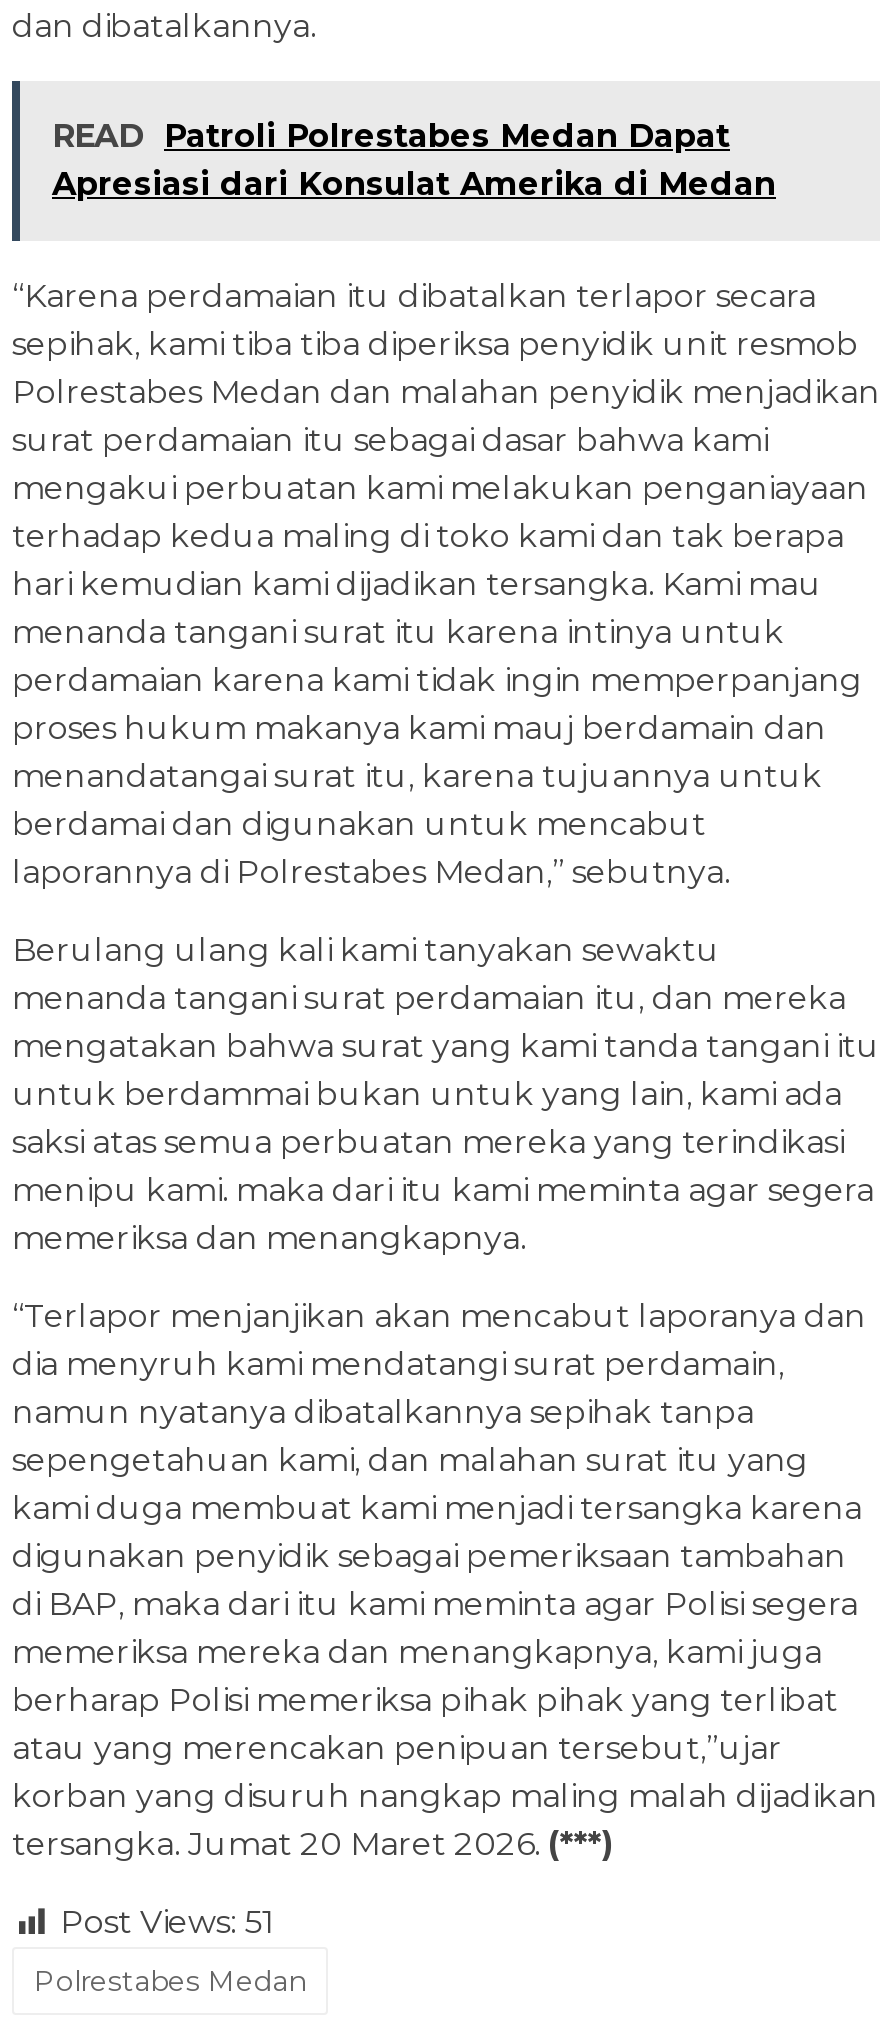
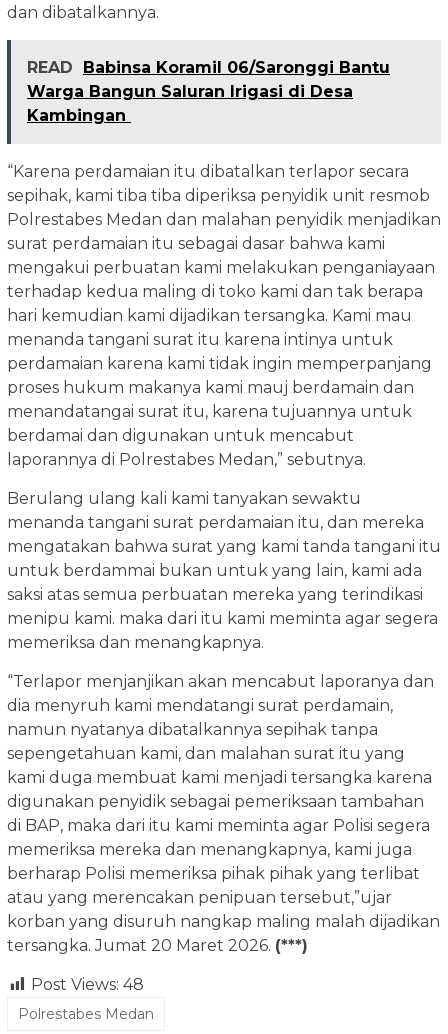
- READ Patroli Polrestabes Medan Dapat
- Apresiasi dari Konsulat Amerika di Medan
+ READ Babinsa Koramil 06/Saronggi Bantu
+ Warga Bangun Saluran Irigasi di Desa
+ Kambingan

- Post Views: 51
+ Post Views: 48
